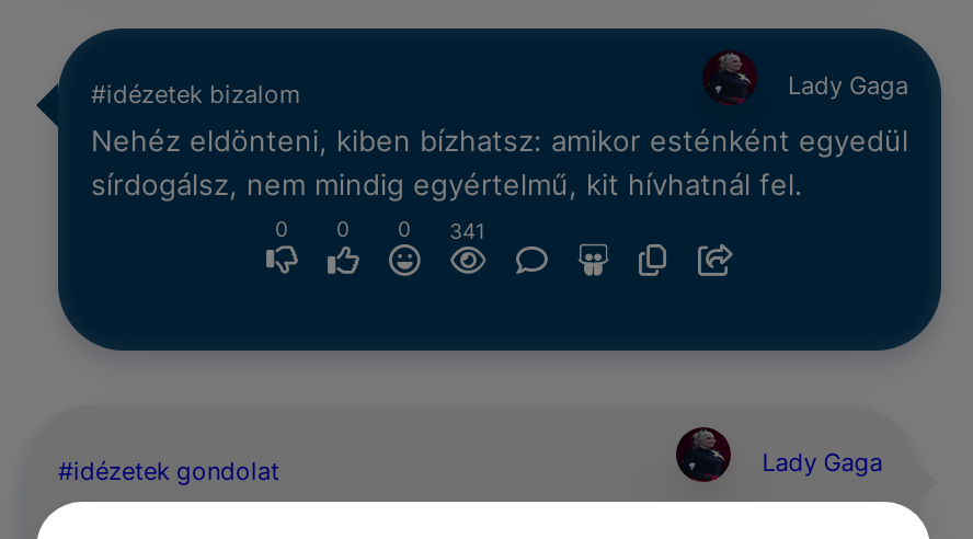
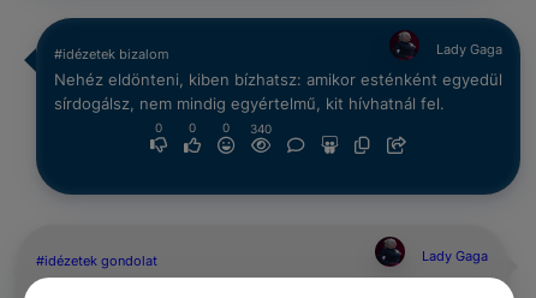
- 0 0 0 341
+ 0 0 0 340
